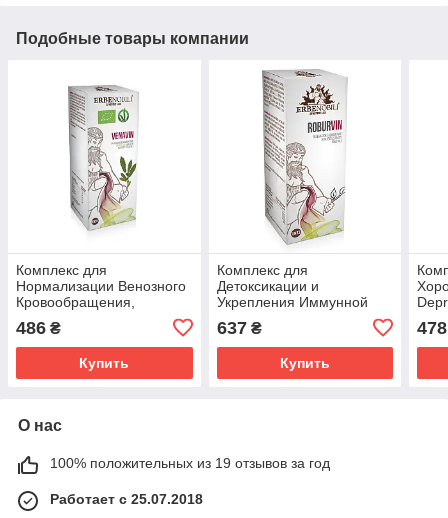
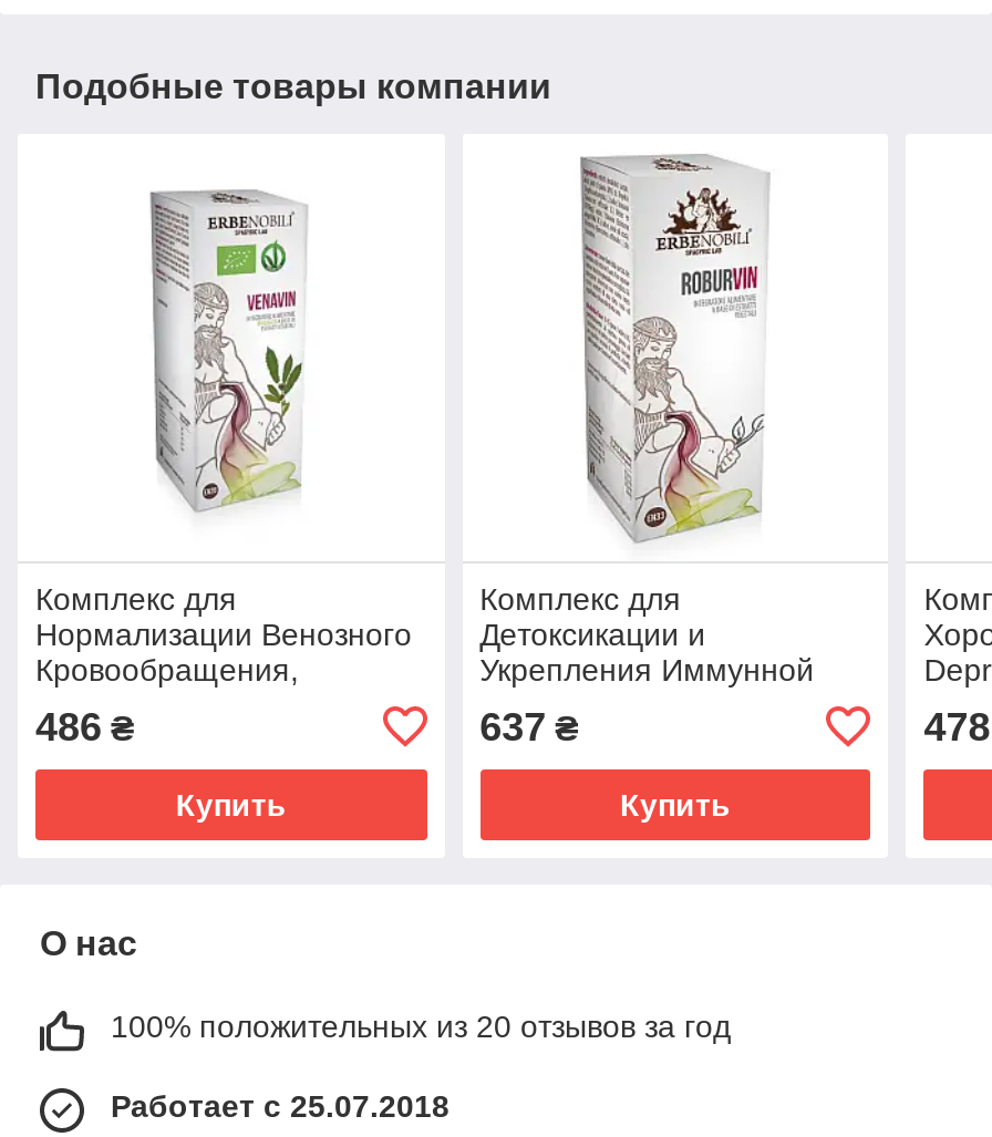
- 100% положительных из 19 отзывов за год
+ 100% положительных из 20 отзывов за год
